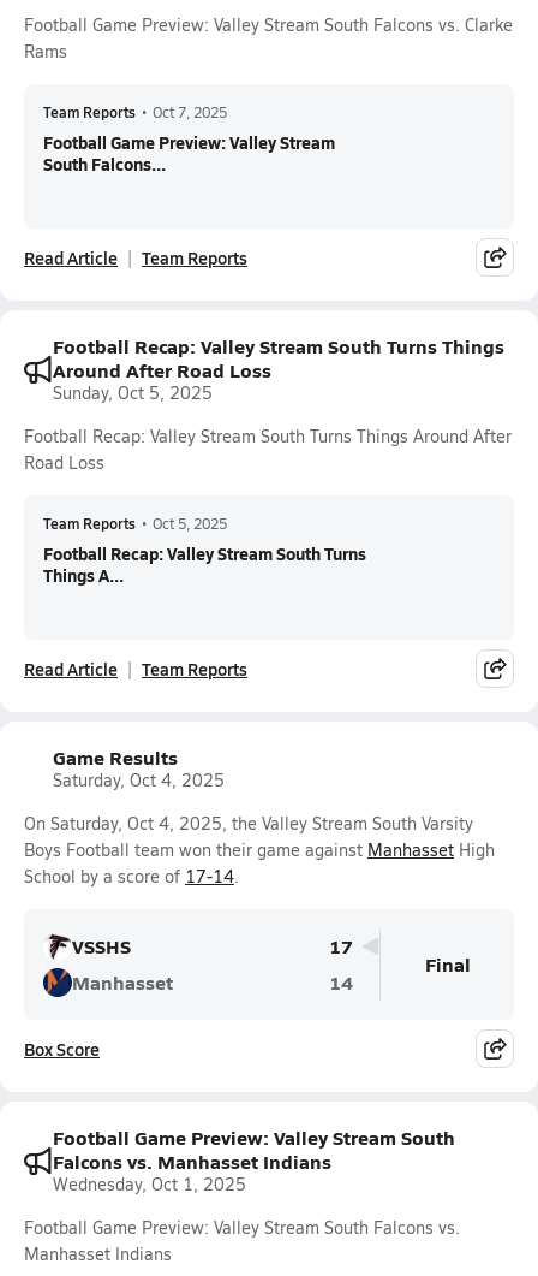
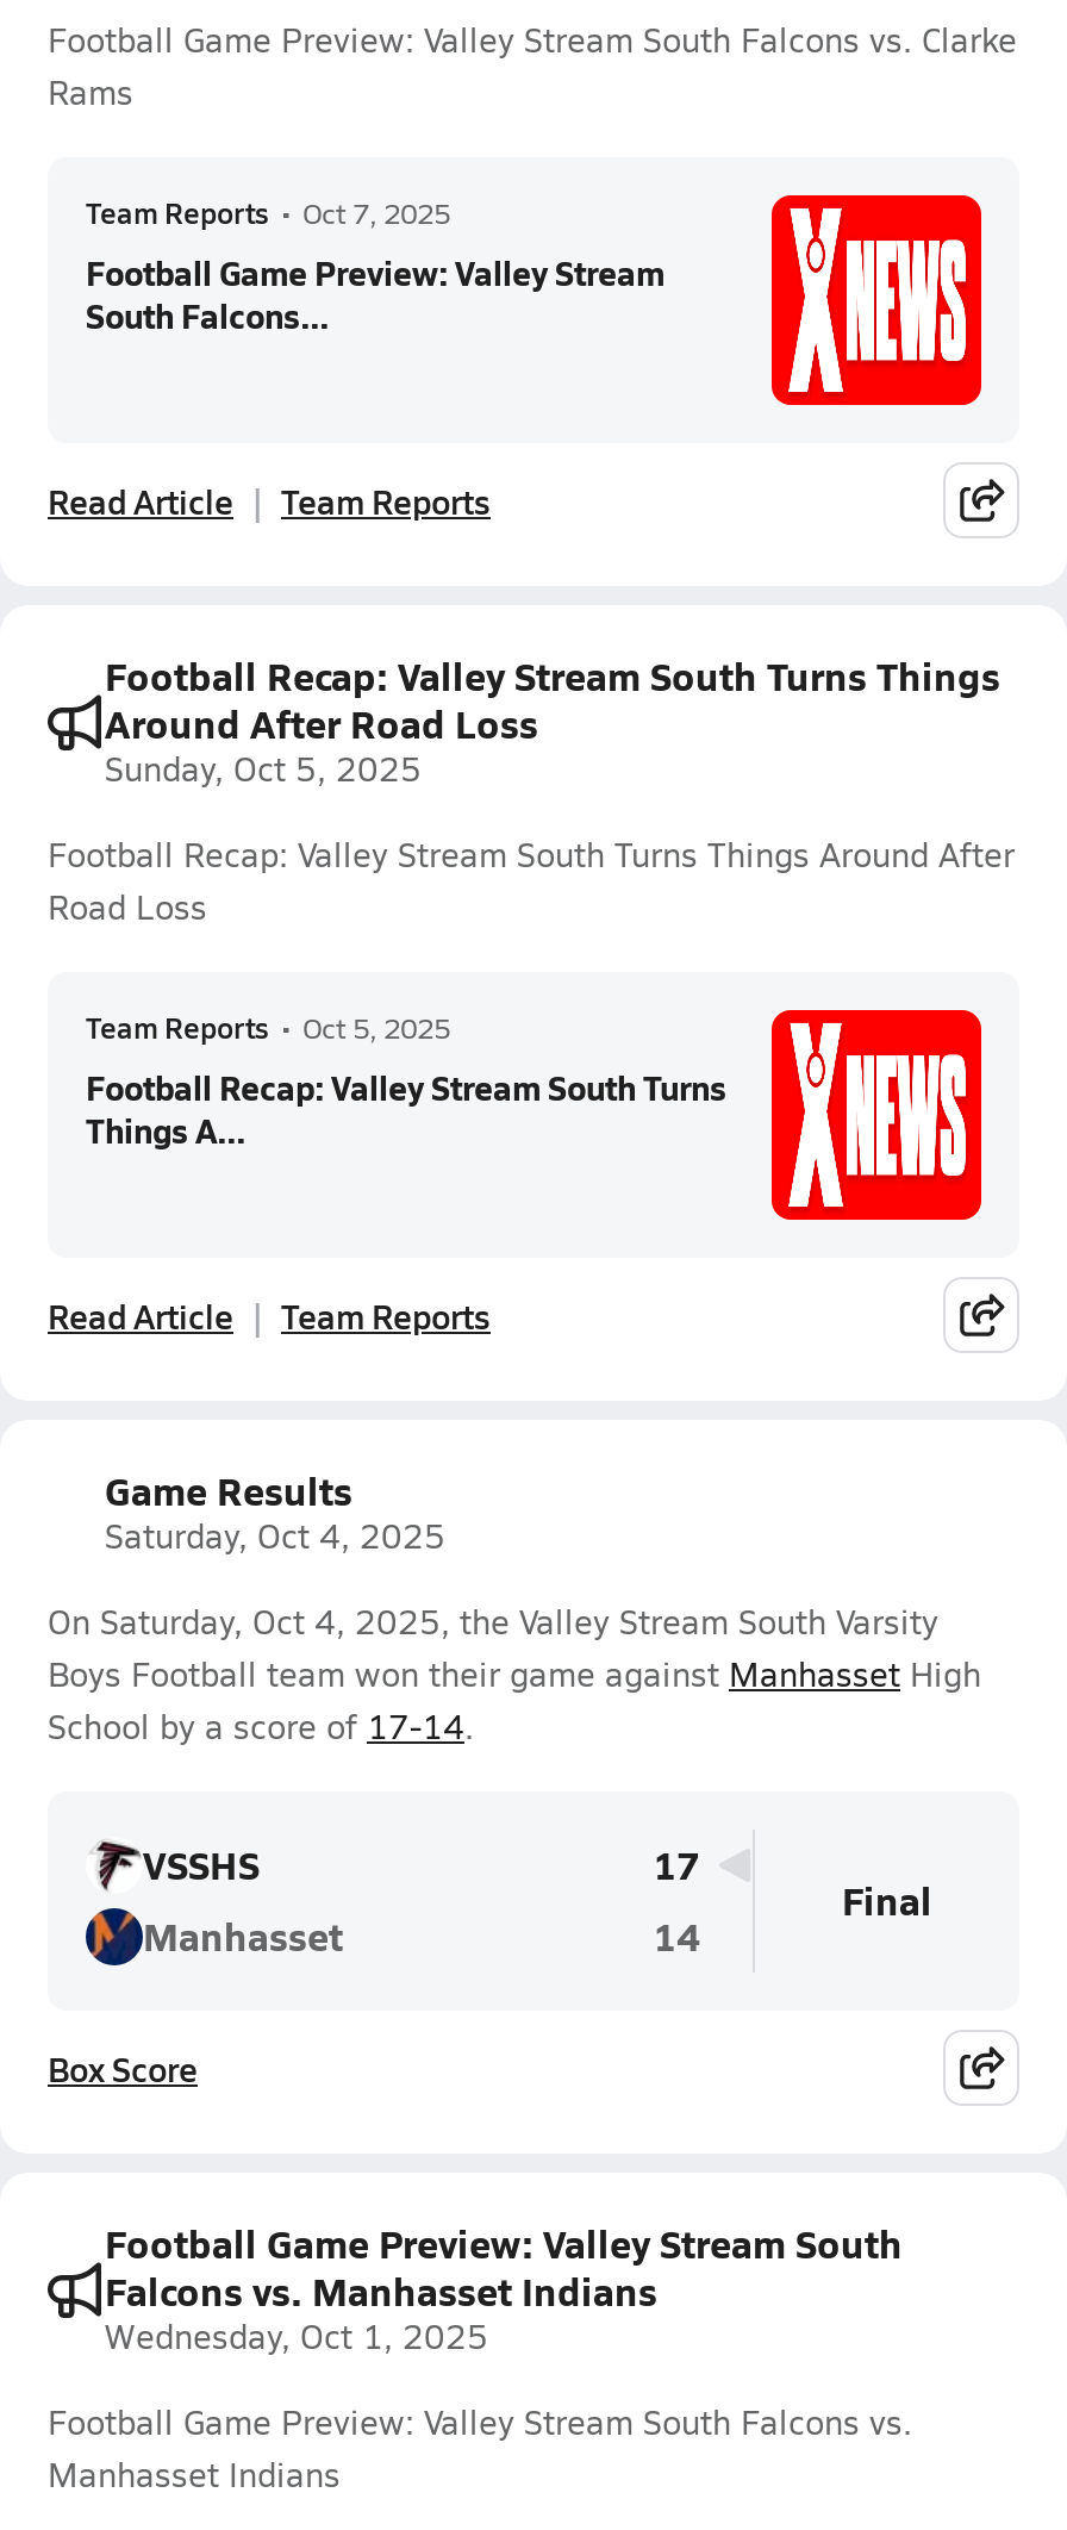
+ [image]

+ [image]
